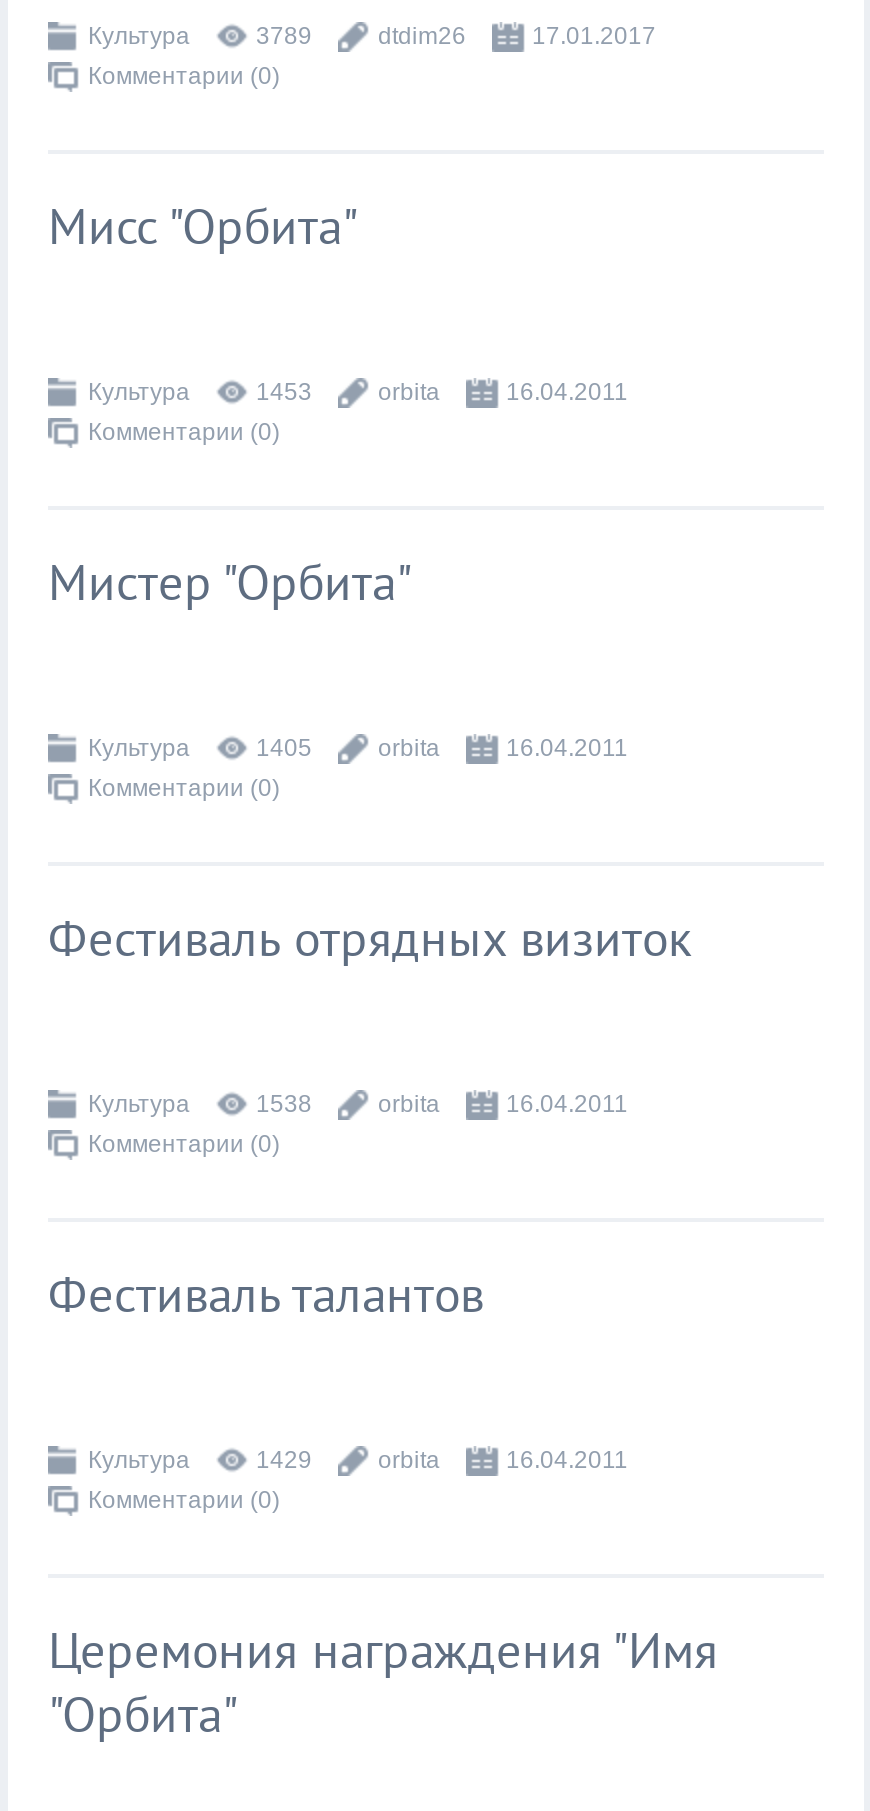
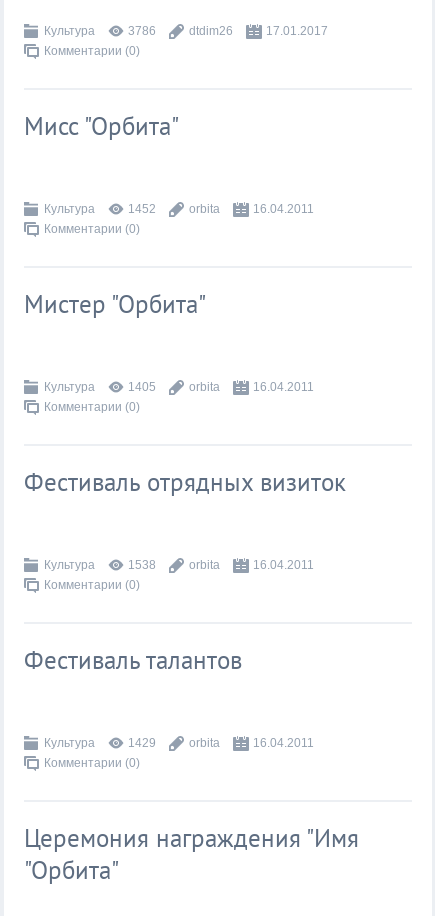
- 3789
+ 3786

- 1453
+ 1452
